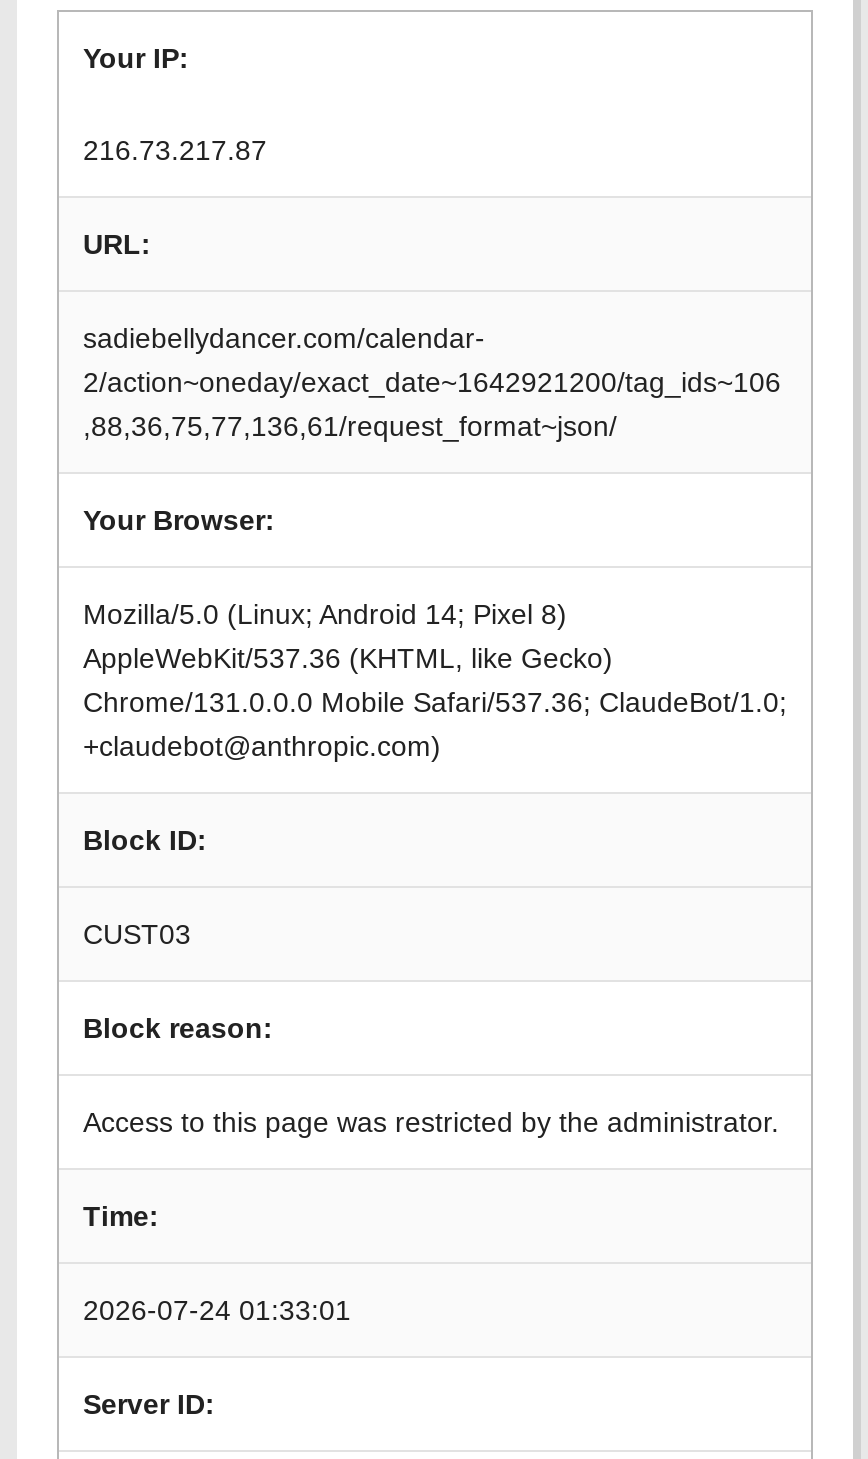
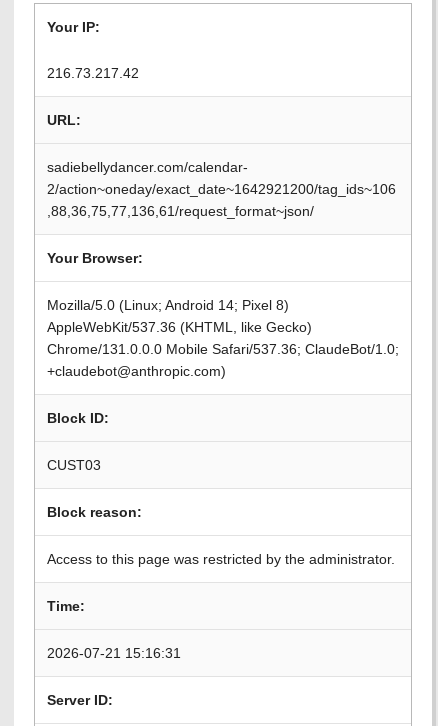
- 216.73.217.87
+ 216.73.217.42

- 2026-07-24 01:33:01
+ 2026-07-21 15:16:31
